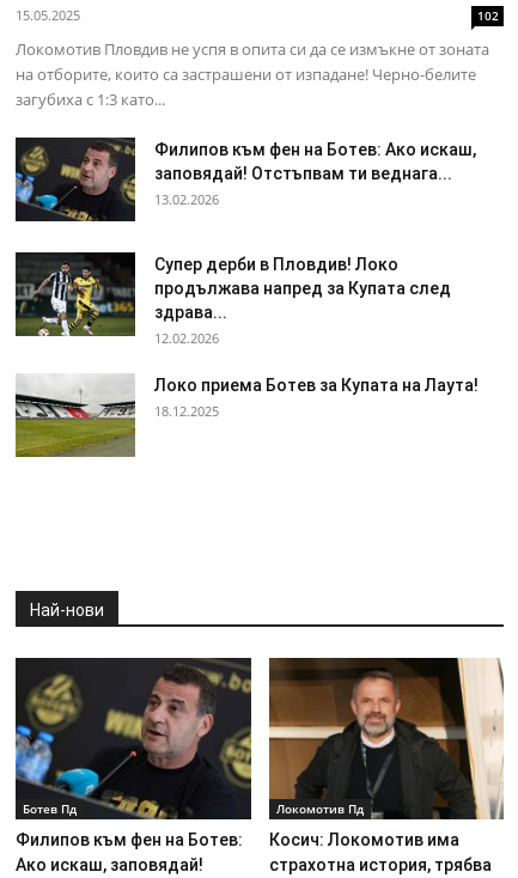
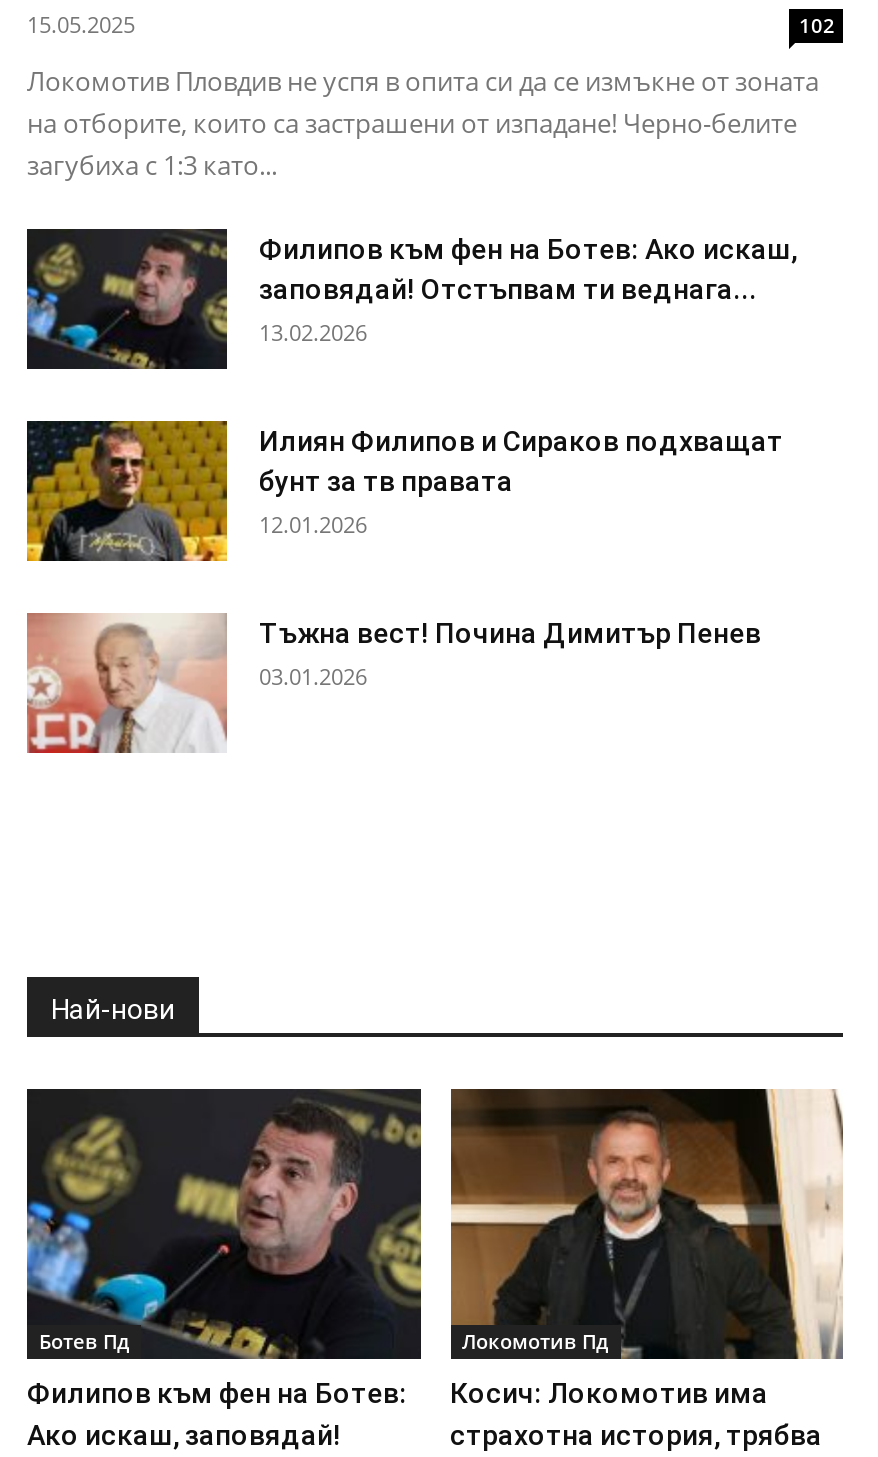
- [image]
- Супер дерби в Пловдив! Локо
- продължава напред за Купата след
- здрава...
- 12.02.2026
+ [image]
+ Илиян Филипов и Сираков подхващат
+ бунт за тв правата
+ 12.01.2026

- [image]
- Локо приема Ботев за Купата на Лаута!
- 18.12.2025
+ [image]
+ Тъжна вест! Почина Димитър Пенев
+ 03.01.2026
